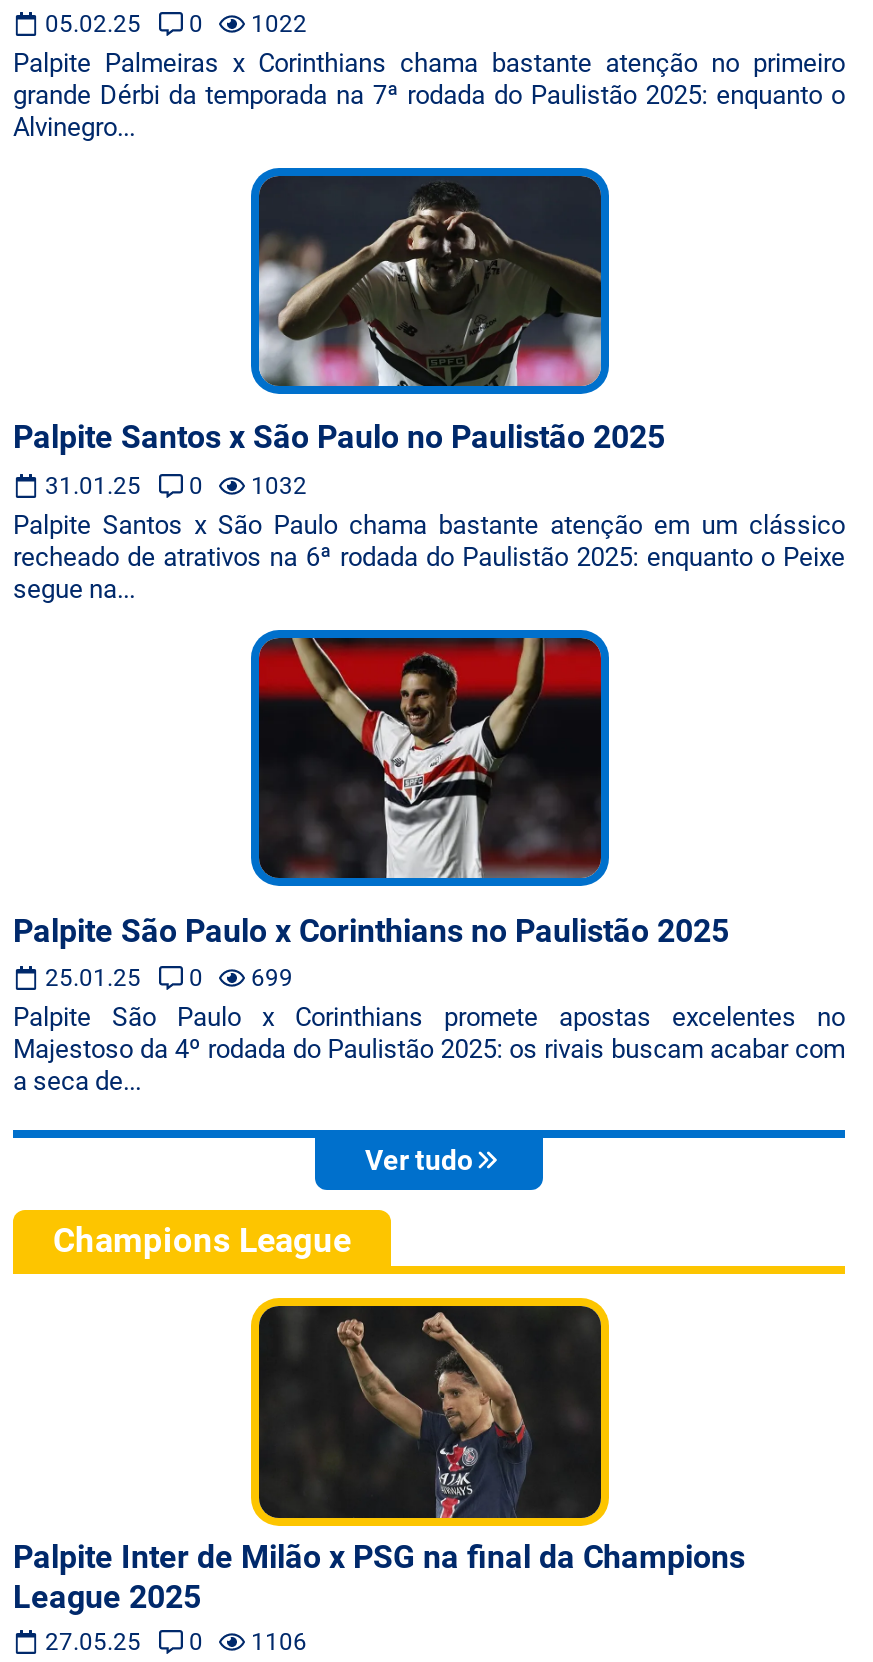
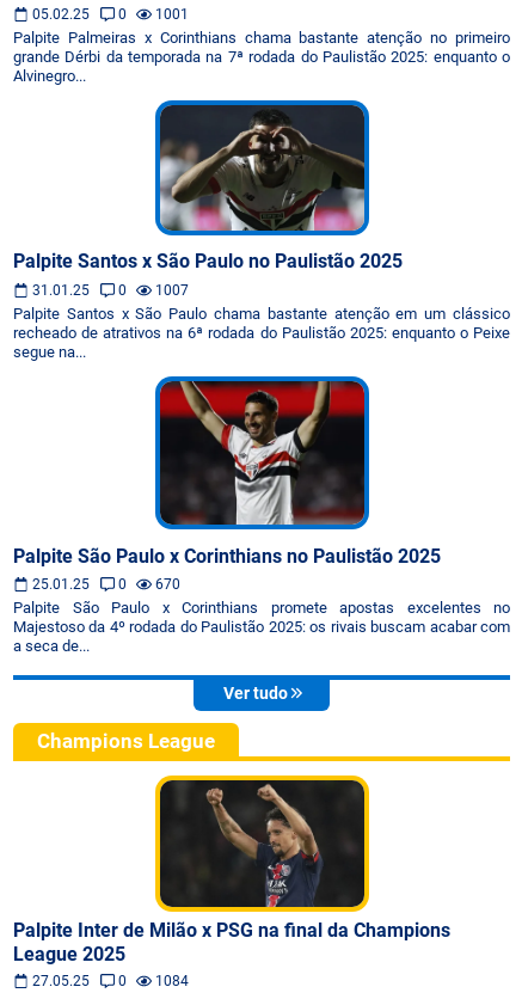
- 05.02.25 0 1022
+ 05.02.25 0 1001

- 31.01.25 0 1032
+ 31.01.25 0 1007

- 25.01.25 0 699
+ 25.01.25 0 670

- 27.05.25 0 1106
+ 27.05.25 0 1084
